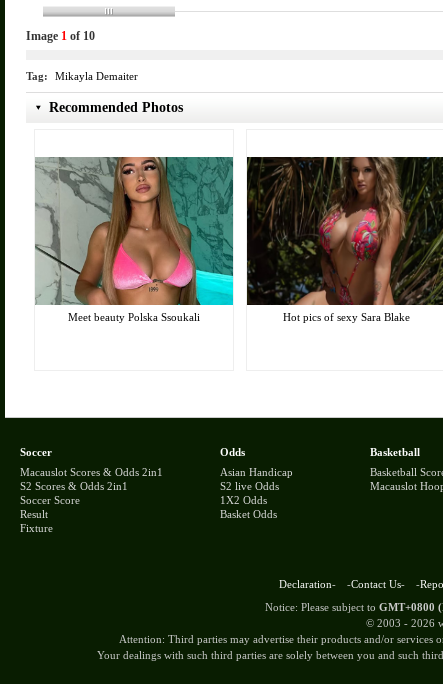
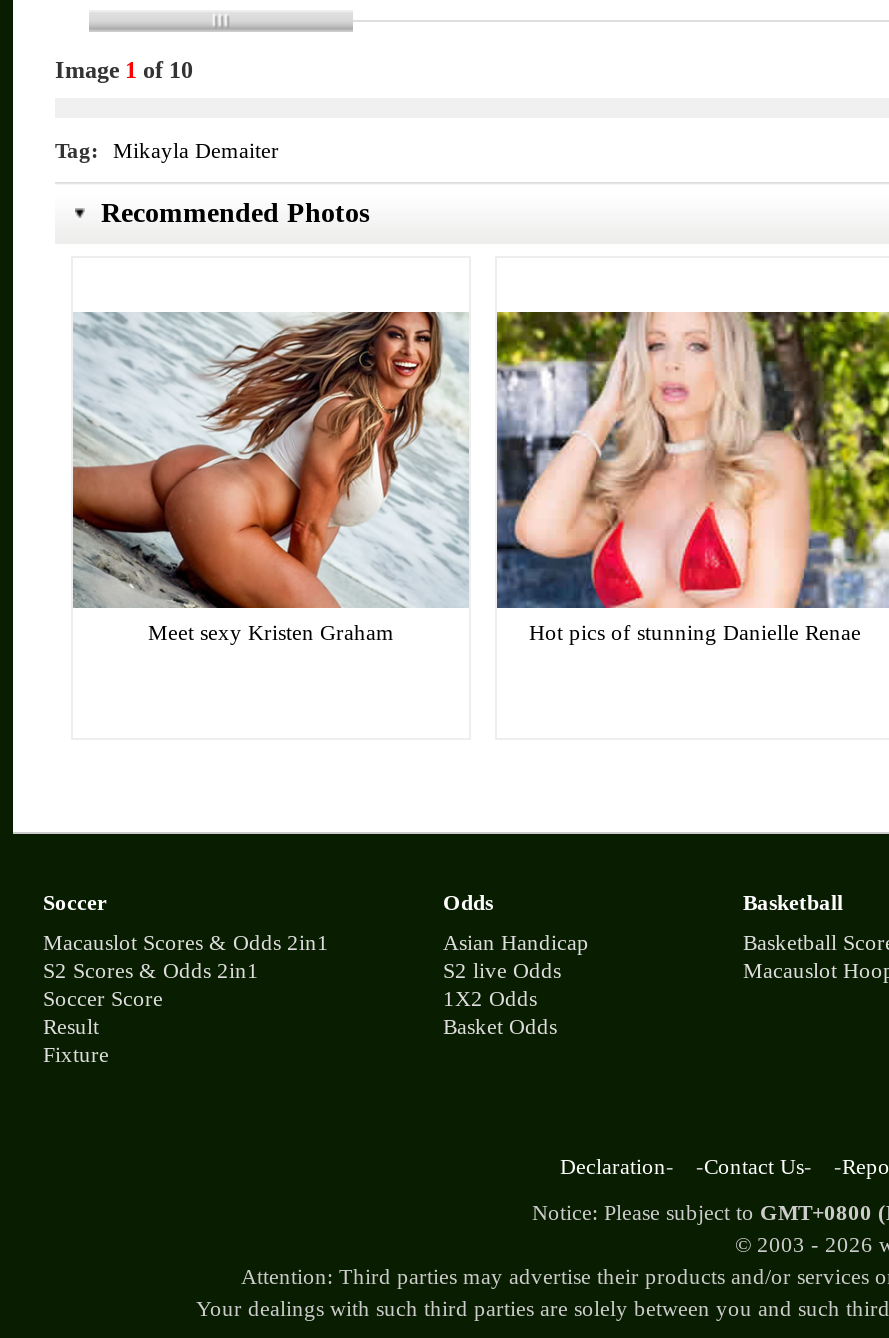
- [image]
- Meet beauty Polska Ssoukali
+ [image]
+ Meet sexy Kristen Graham

- [image]
- Hot pics of sexy Sara Blake
+ [image]
+ Hot pics of stunning Danielle Renae
